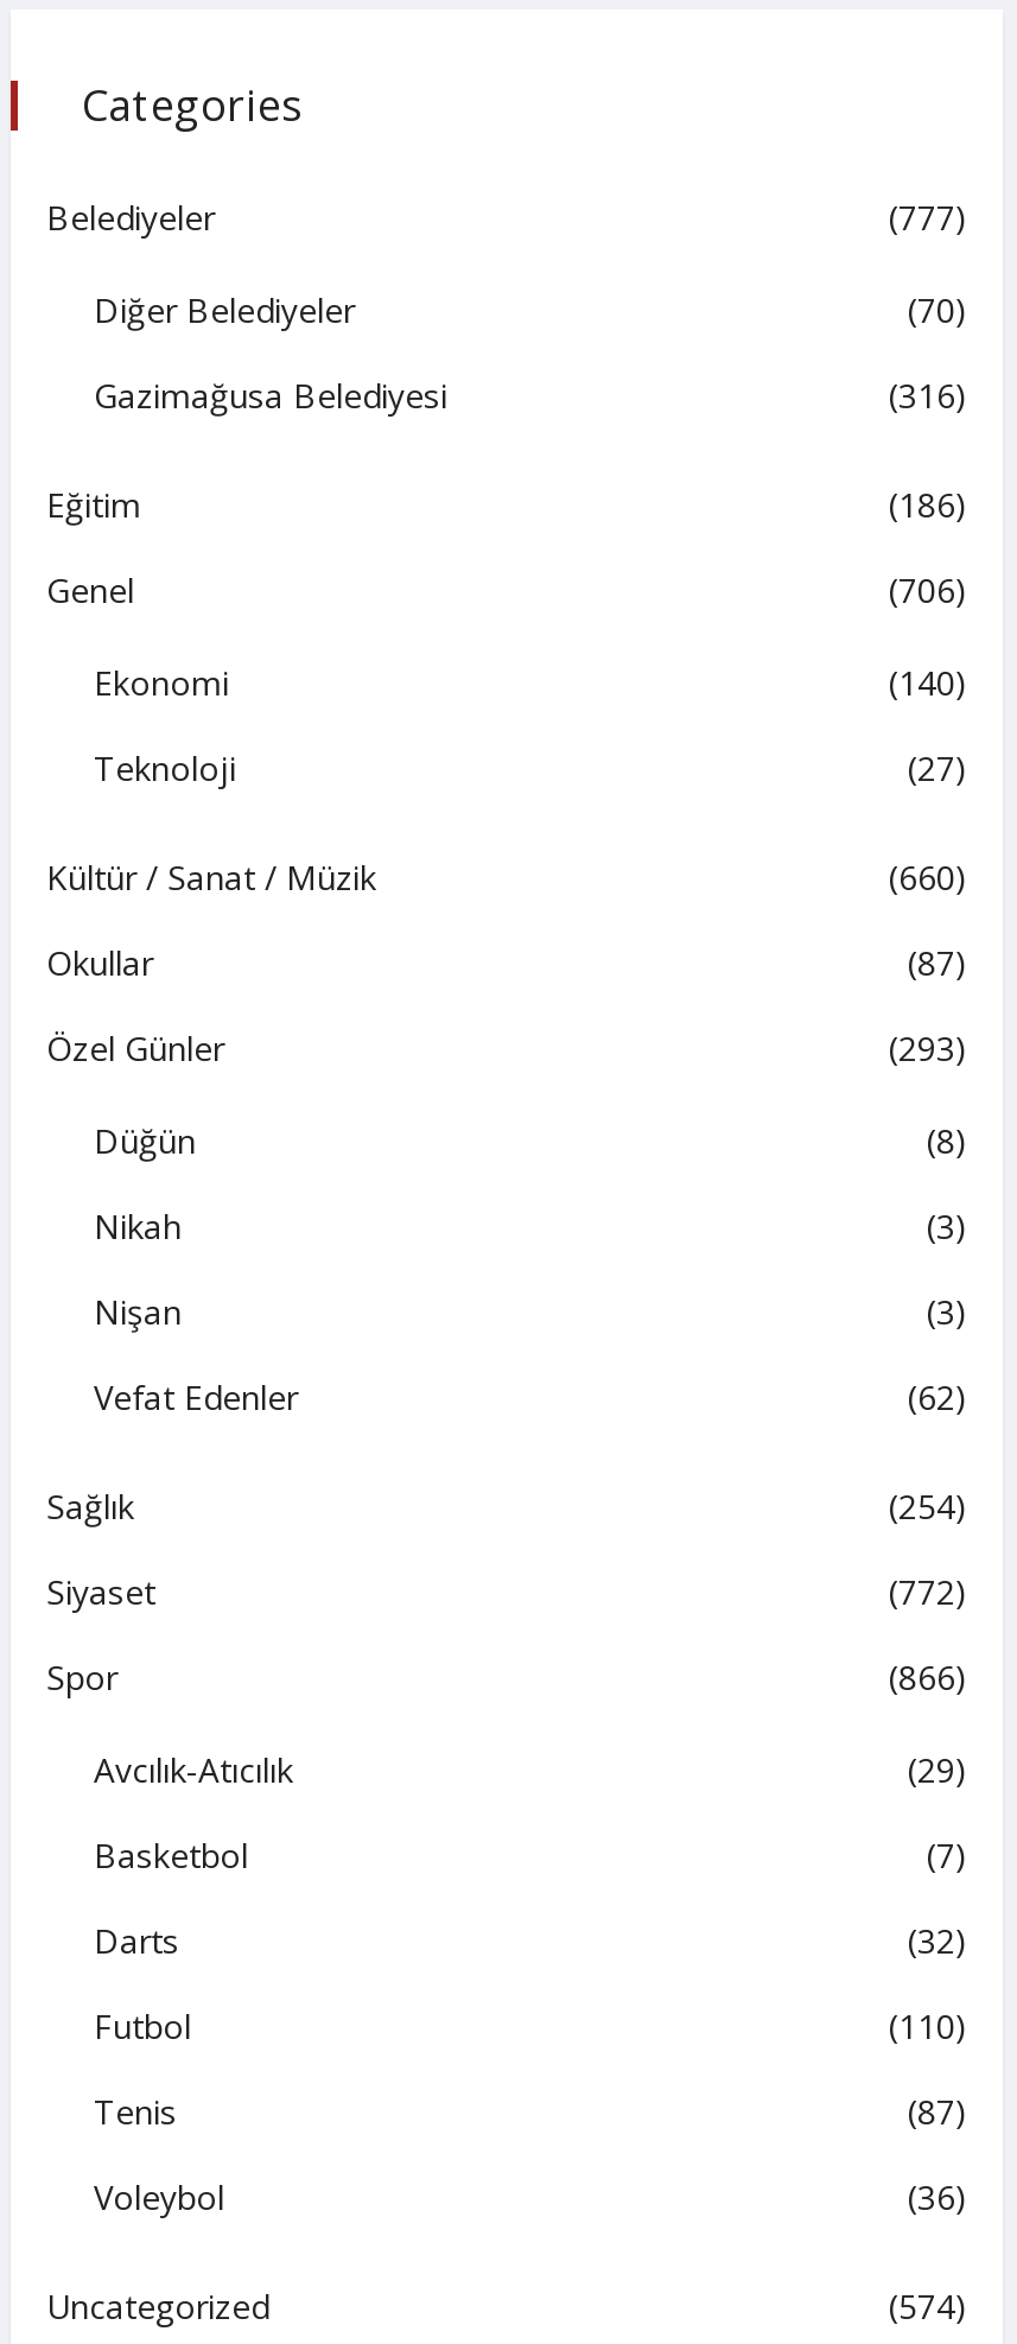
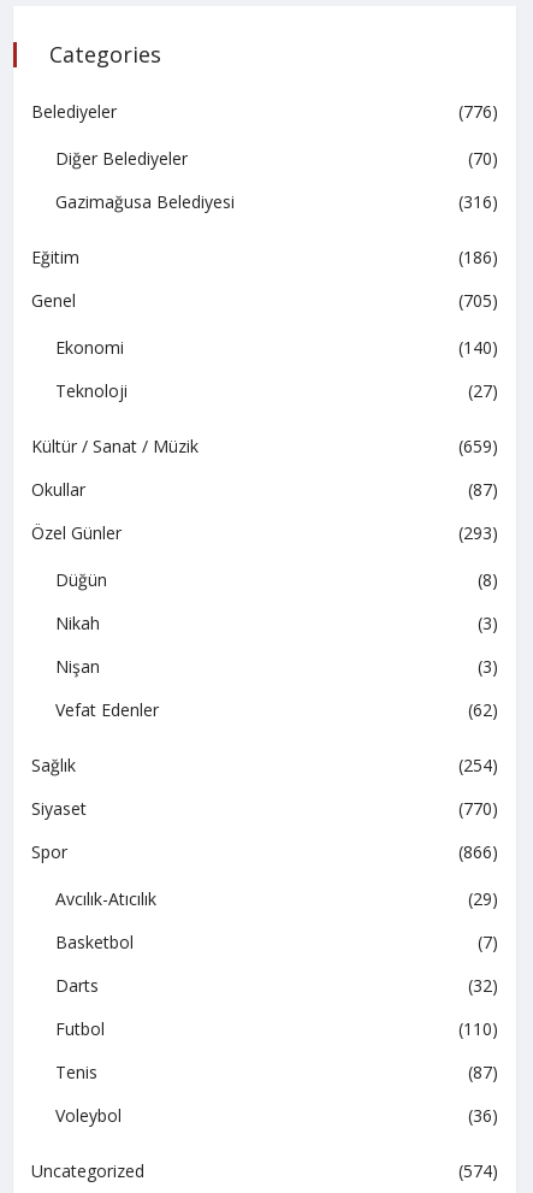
- (777)
+ (776)

- (706)
+ (705)

- (660)
+ (659)

- (772)
+ (770)
